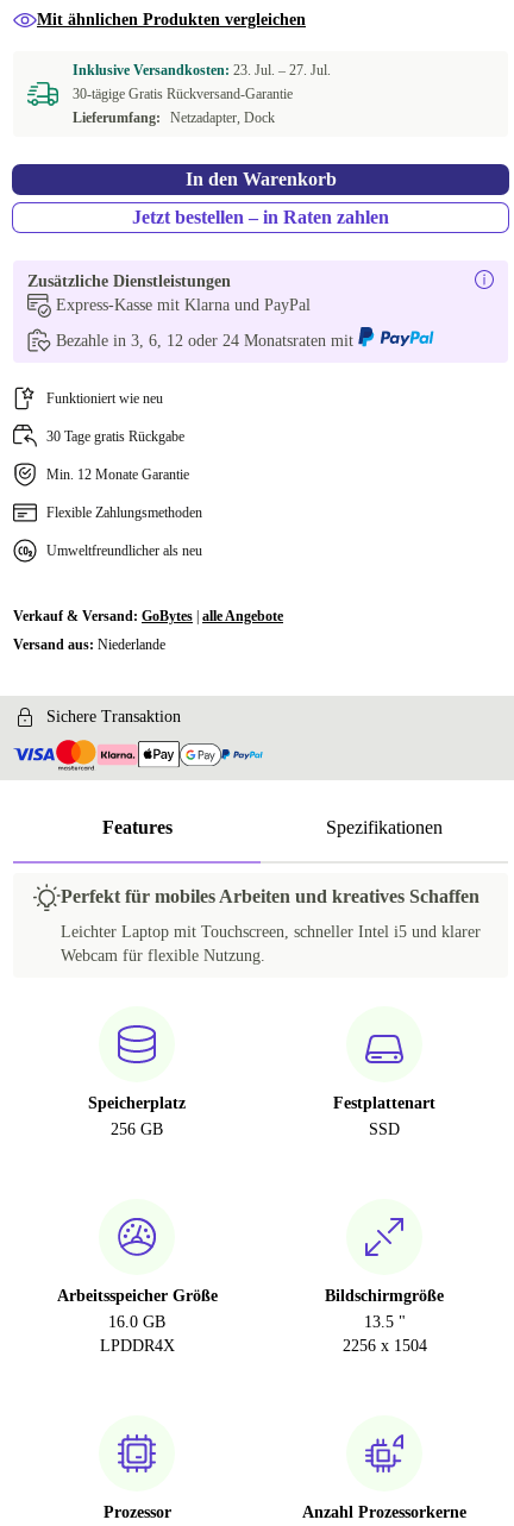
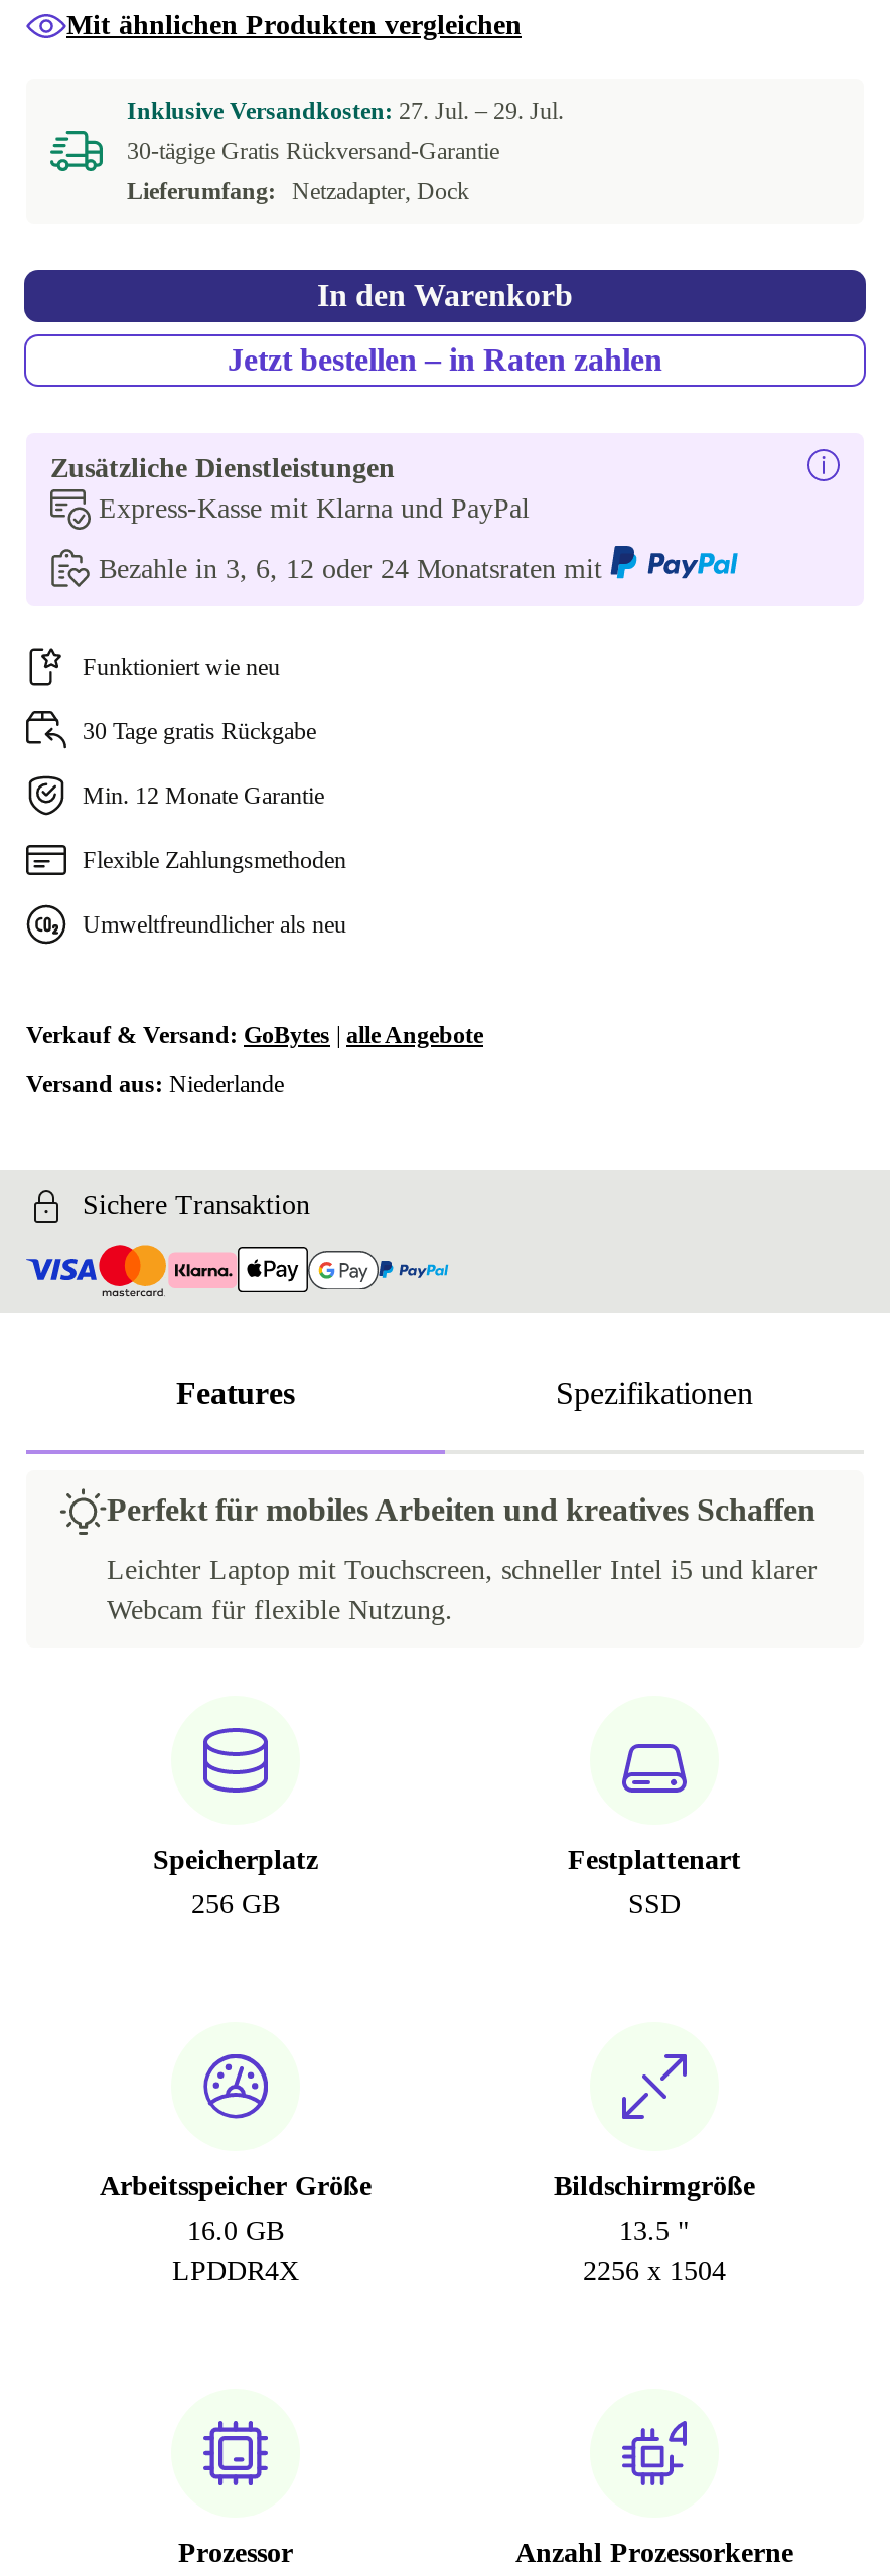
- Inklusive Versandkosten: 23. Jul. – 27. Jul.
+ Inklusive Versandkosten: 27. Jul. – 29. Jul.
